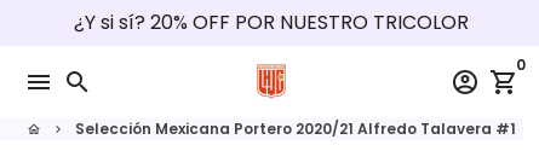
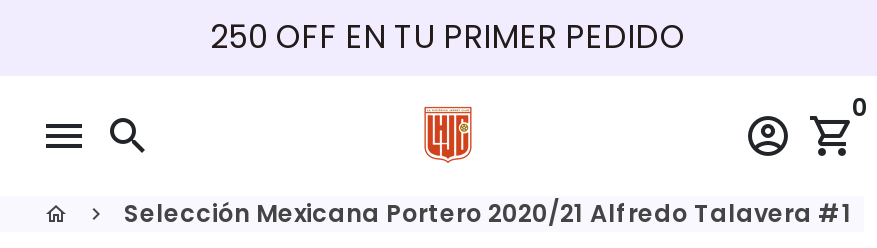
- ¿Y si sí? 20% OFF POR NUESTRO TRICOLOR
+ 250 OFF EN TU PRIMER PEDIDO
